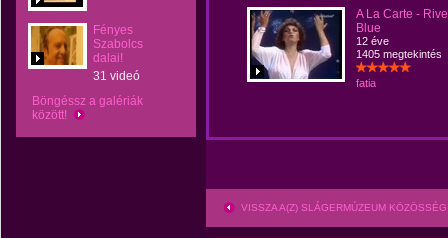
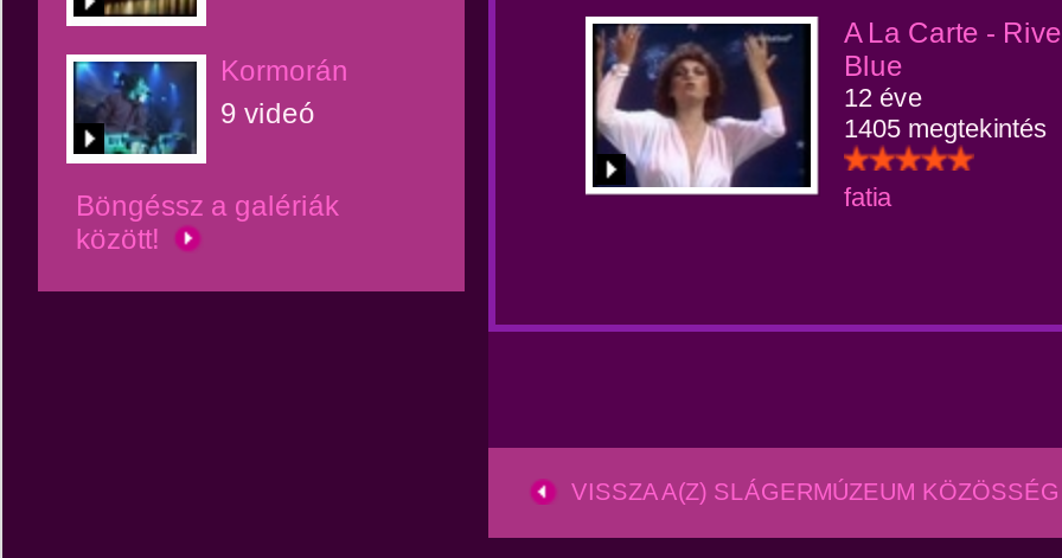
- [image]
- Fényes
- Szabolcs
- dalai!
- 31 videó
+ [image]
+ Kormorán
+ 9 videó
